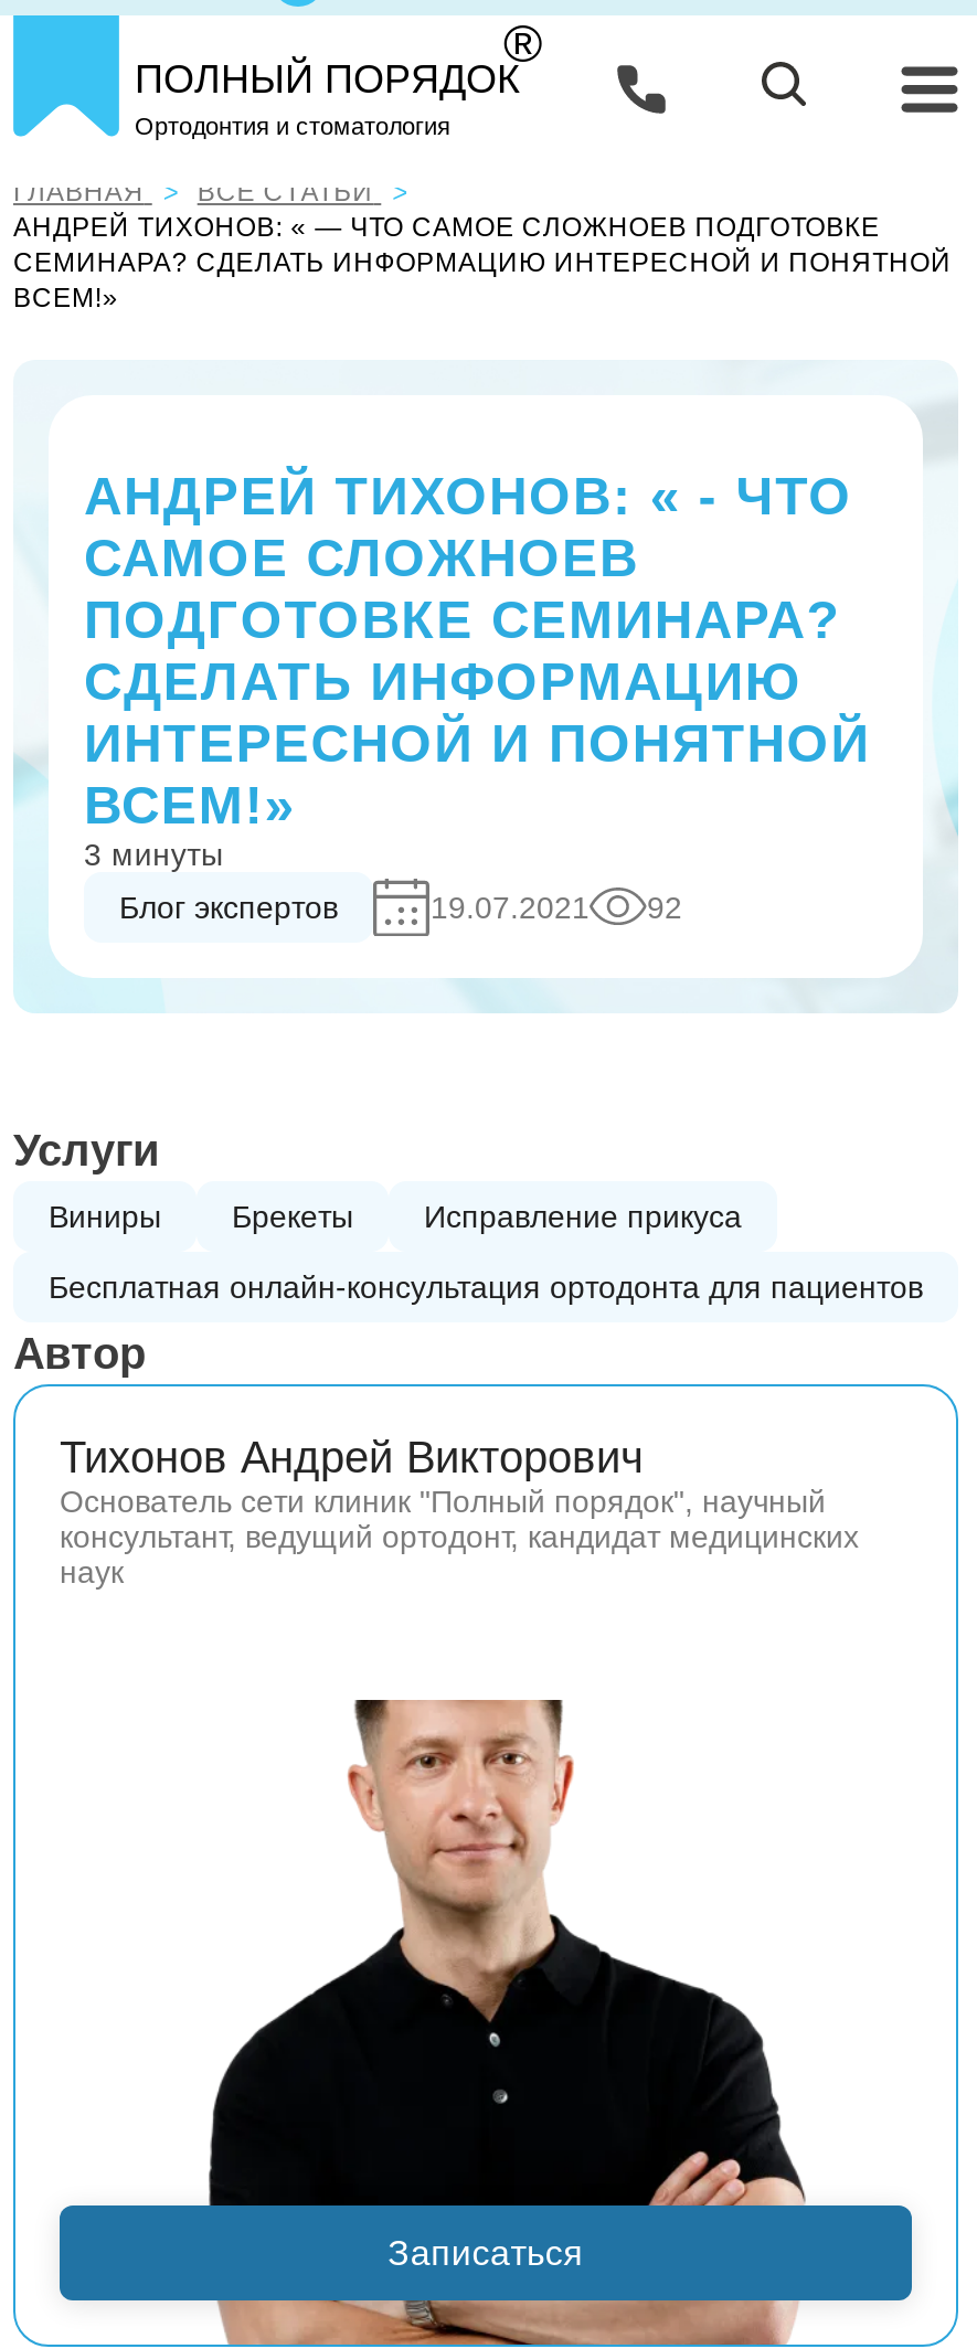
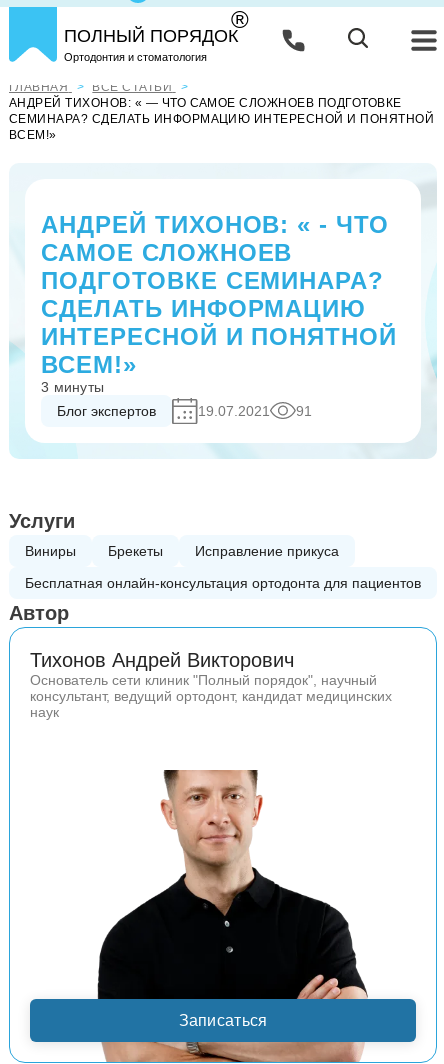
- 19.07.2021 92
+ 19.07.2021 91
